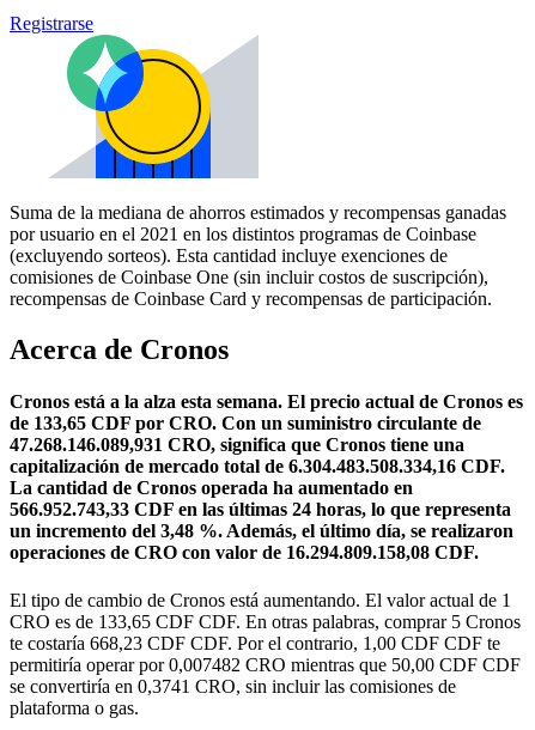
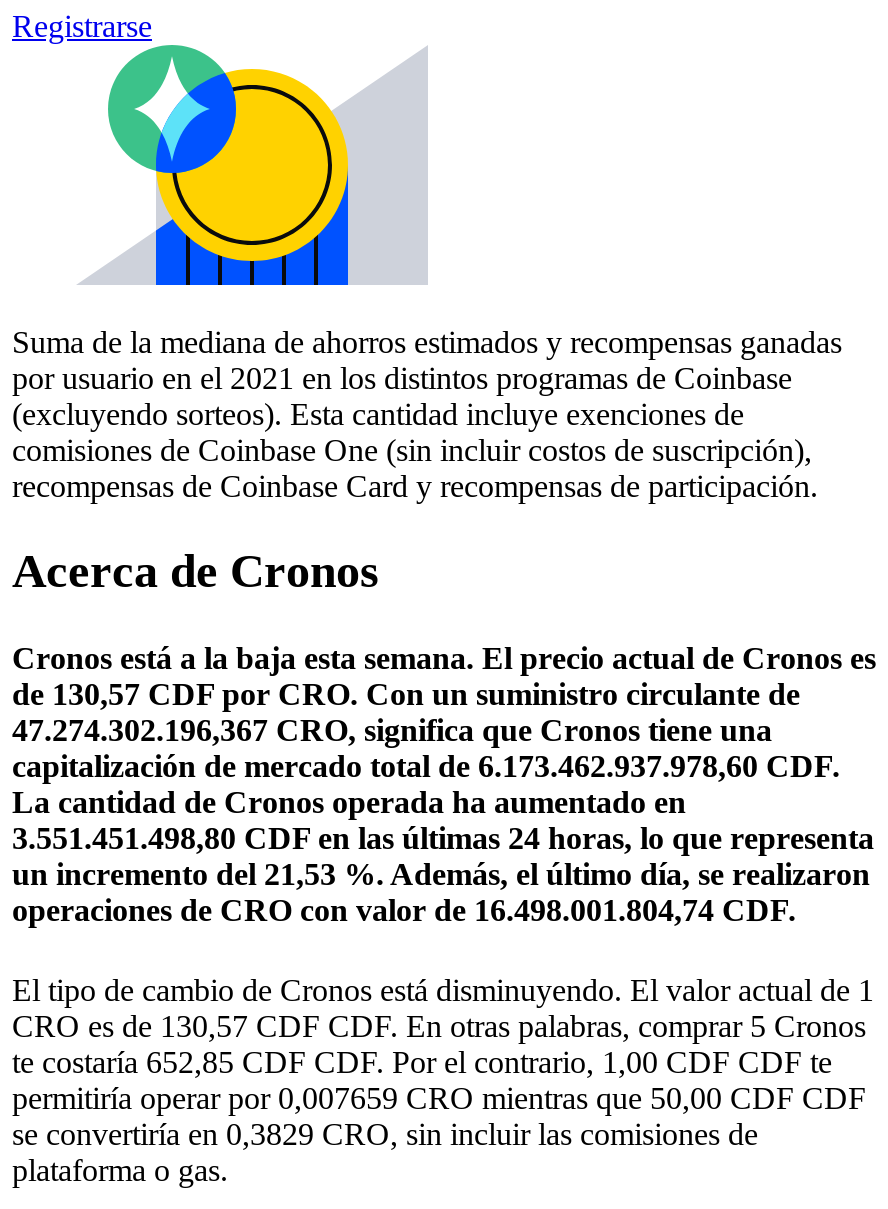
- Cronos está a la alza esta semana. El precio actual de Cronos es
+ Cronos está a la baja esta semana. El precio actual de Cronos es

- de 133,65 CDF por CRO. Con un suministro circulante de
+ de 130,57 CDF por CRO. Con un suministro circulante de

- 47.268.146.089,931 CRO, significa que Cronos tiene una
+ 47.274.302.196,367 CRO, significa que Cronos tiene una

- capitalización de mercado total de 6.304.483.508.334,16 CDF.
+ capitalización de mercado total de 6.173.462.937.978,60 CDF.

- 566.952.743,33 CDF en las últimas 24 horas, lo que representa
+ 3.551.451.498,80 CDF en las últimas 24 horas, lo que representa

- un incremento del 3,48 %. Además, el último día, se realizaron
+ un incremento del 21,53 %. Además, el último día, se realizaron

- operaciones de CRO con valor de 16.294.809.158,08 CDF.
+ operaciones de CRO con valor de 16.498.001.804,74 CDF.

- El tipo de cambio de Cronos está aumentando. El valor actual de 1
+ El tipo de cambio de Cronos está disminuyendo. El valor actual de 1

- CRO es de 133,65 CDF CDF. En otras palabras, comprar 5 Cronos
+ CRO es de 130,57 CDF CDF. En otras palabras, comprar 5 Cronos

- te costaría 668,23 CDF CDF. Por el contrario, 1,00 CDF CDF te
+ te costaría 652,85 CDF CDF. Por el contrario, 1,00 CDF CDF te

- permitiría operar por 0,007482 CRO mientras que 50,00 CDF CDF
+ permitiría operar por 0,007659 CRO mientras que 50,00 CDF CDF

- se convertiría en 0,3741 CRO, sin incluir las comisiones de
+ se convertiría en 0,3829 CRO, sin incluir las comisiones de
